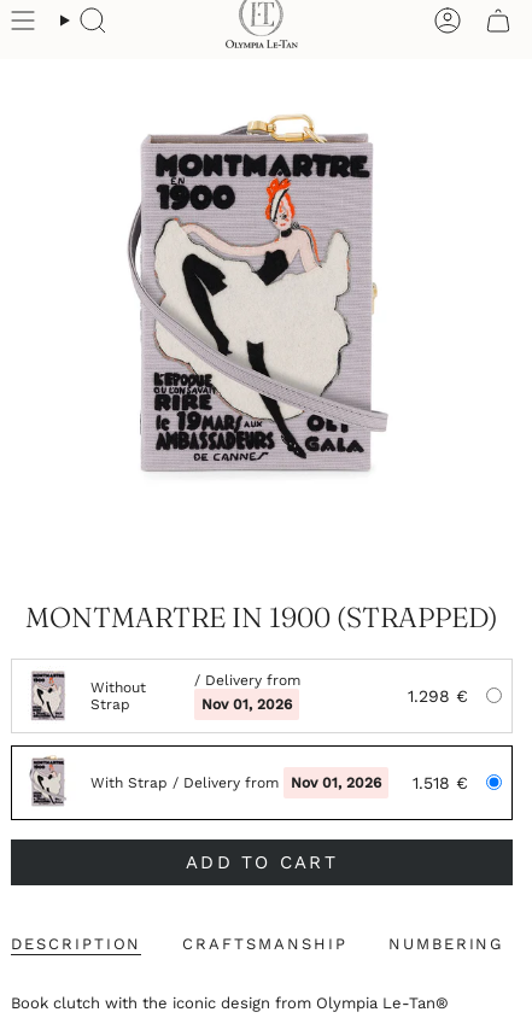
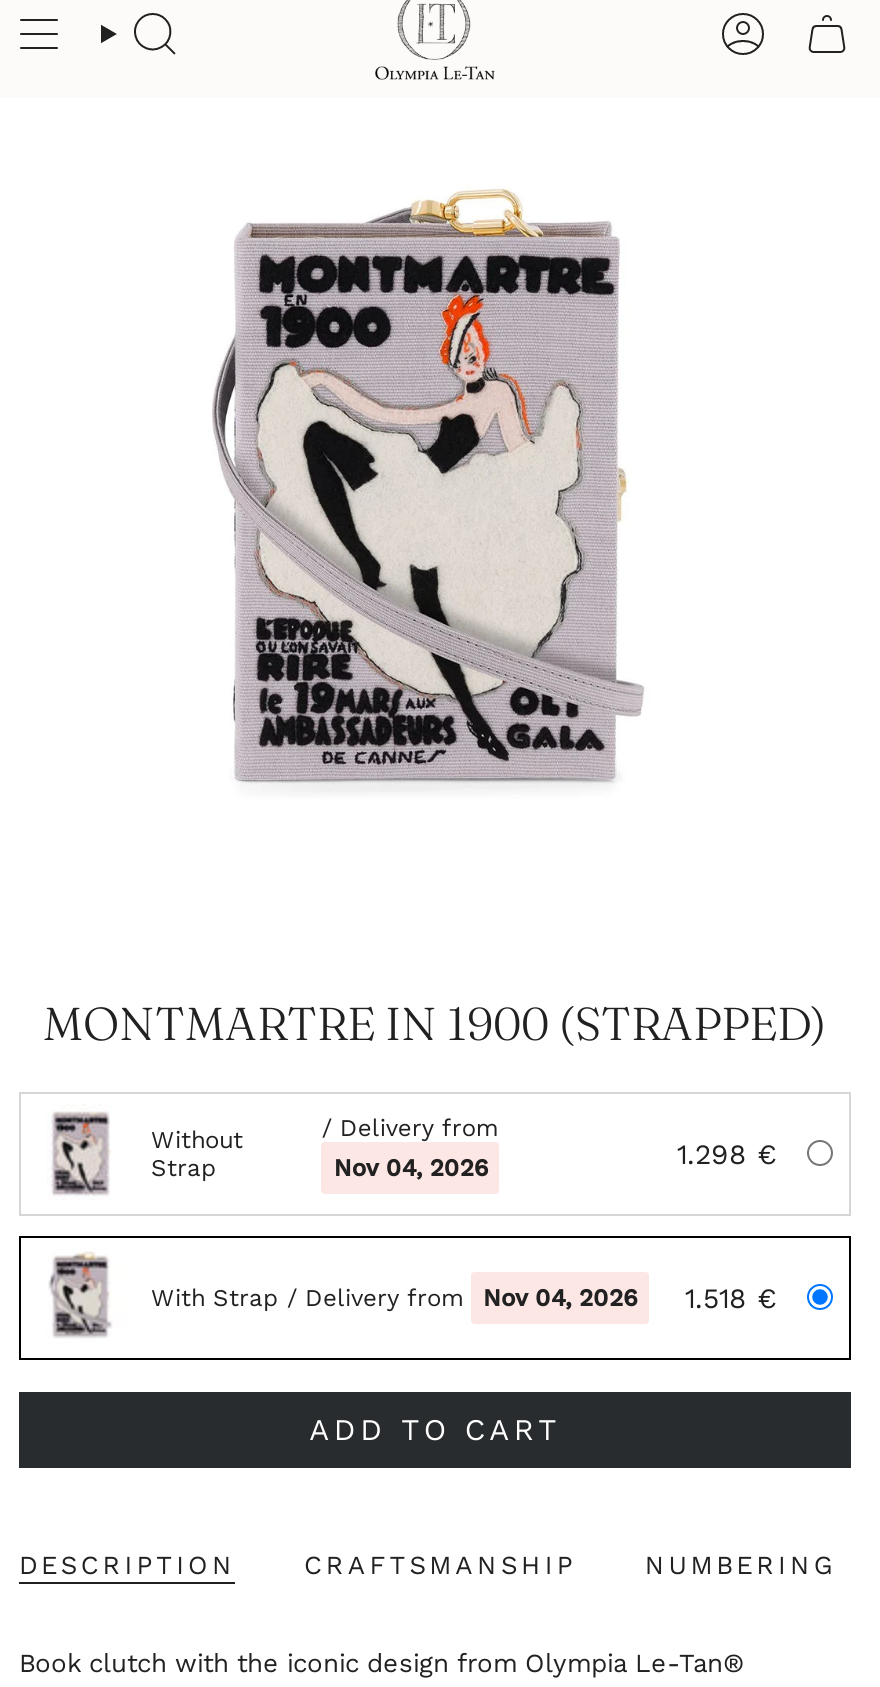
- Nov 01, 2026
+ Nov 04, 2026

- With Strap / Delivery from Nov 01, 2026
+ With Strap / Delivery from Nov 04, 2026
